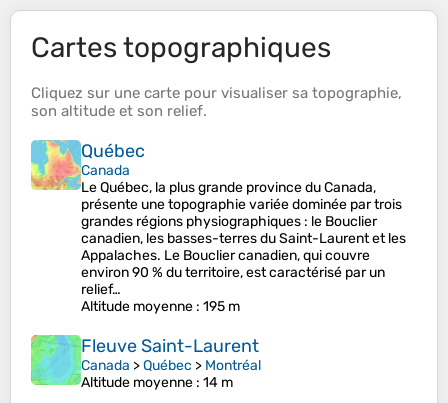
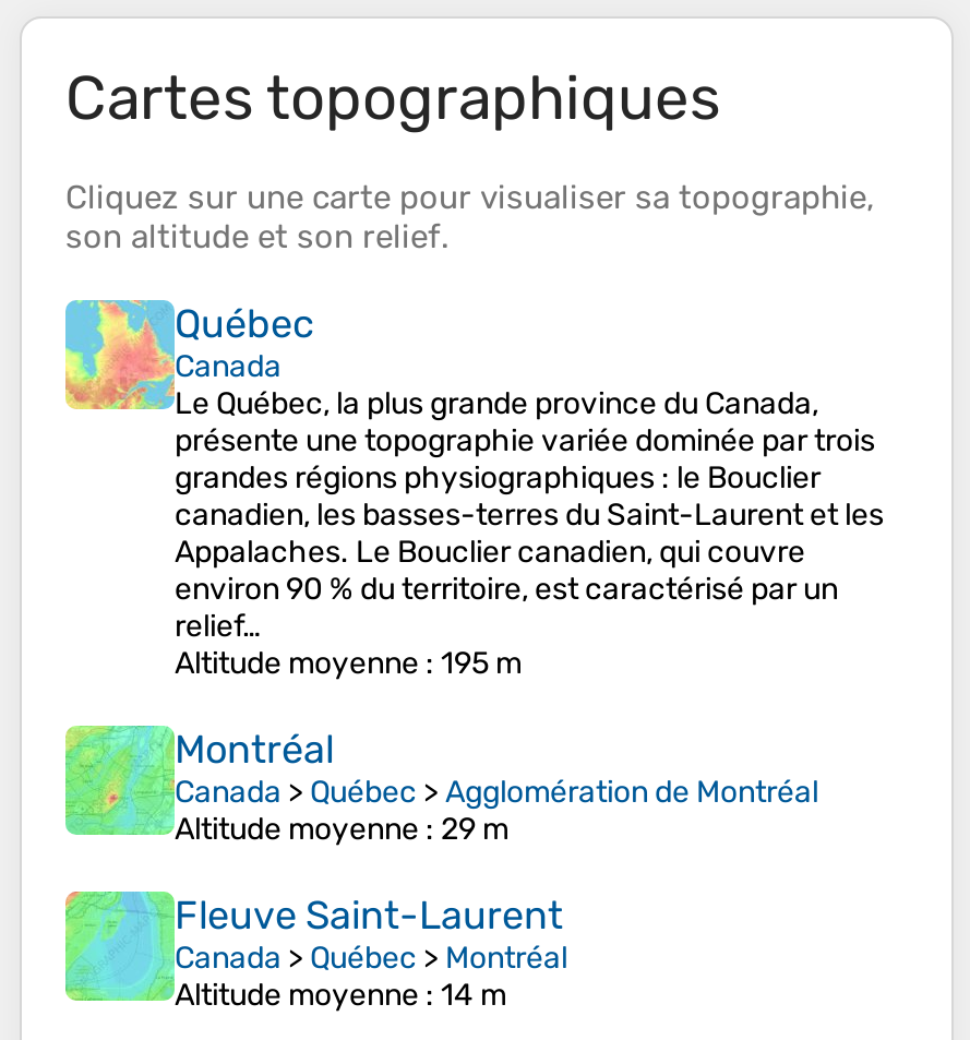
+ [image]
+ Montréal
+ Canada > Québec > Agglomération de Montréal
+ Altitude moyenne: 29 m
